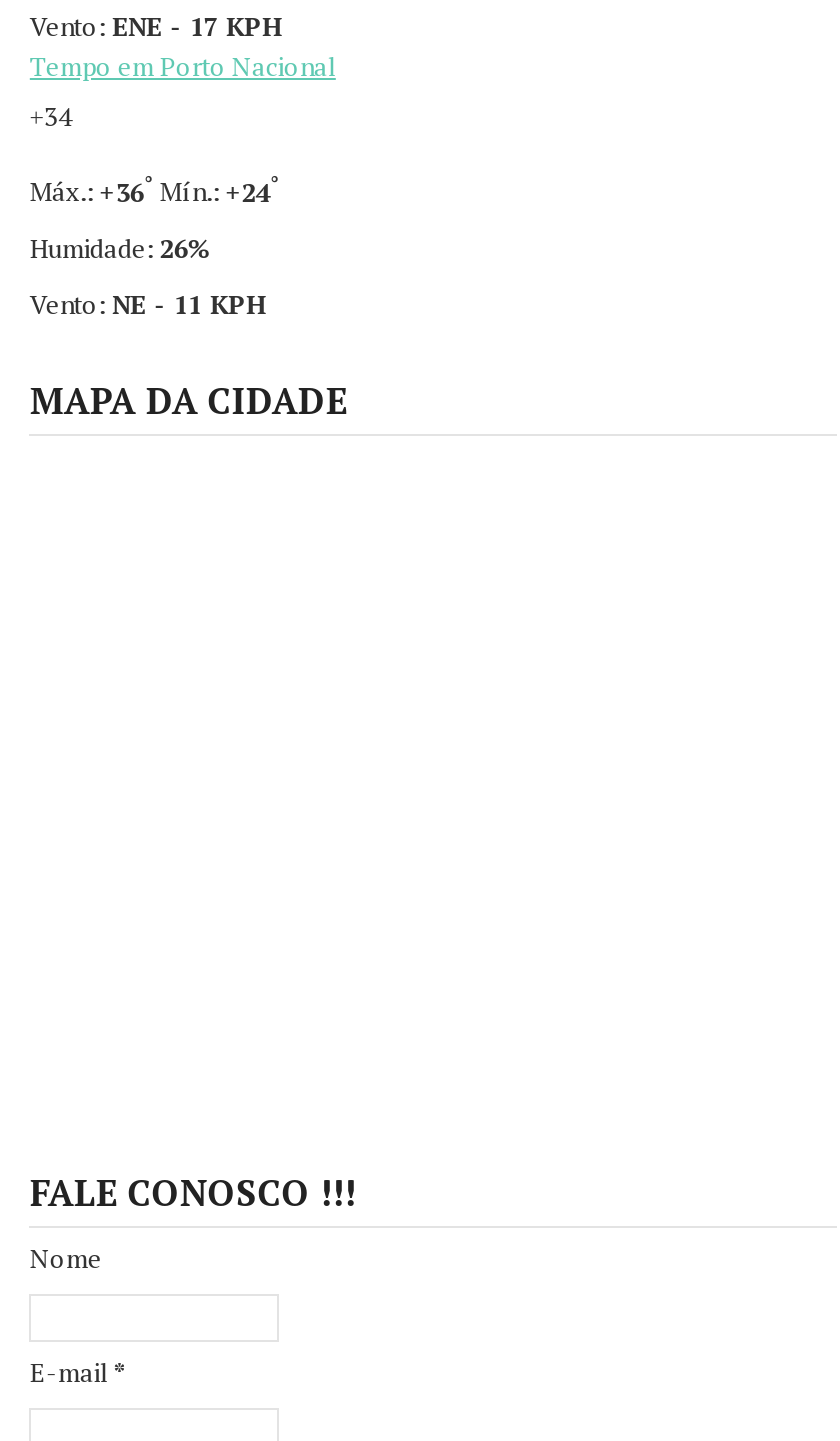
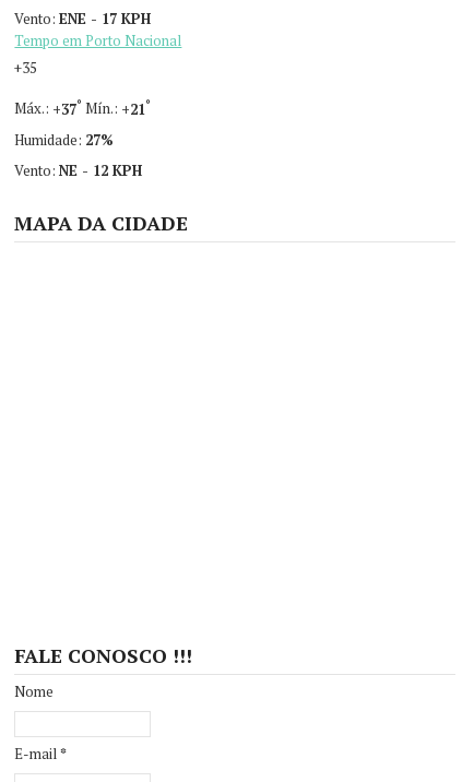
- +34
+ +35

- Máx.: +36 ° Mín.: +24°
+ Máx.: +37 ° Mín.: +21°

- Humidade: 26%
+ Humidade: 27%

- Vento: NE - 11 KPH
+ Vento: NE - 12 KPH
